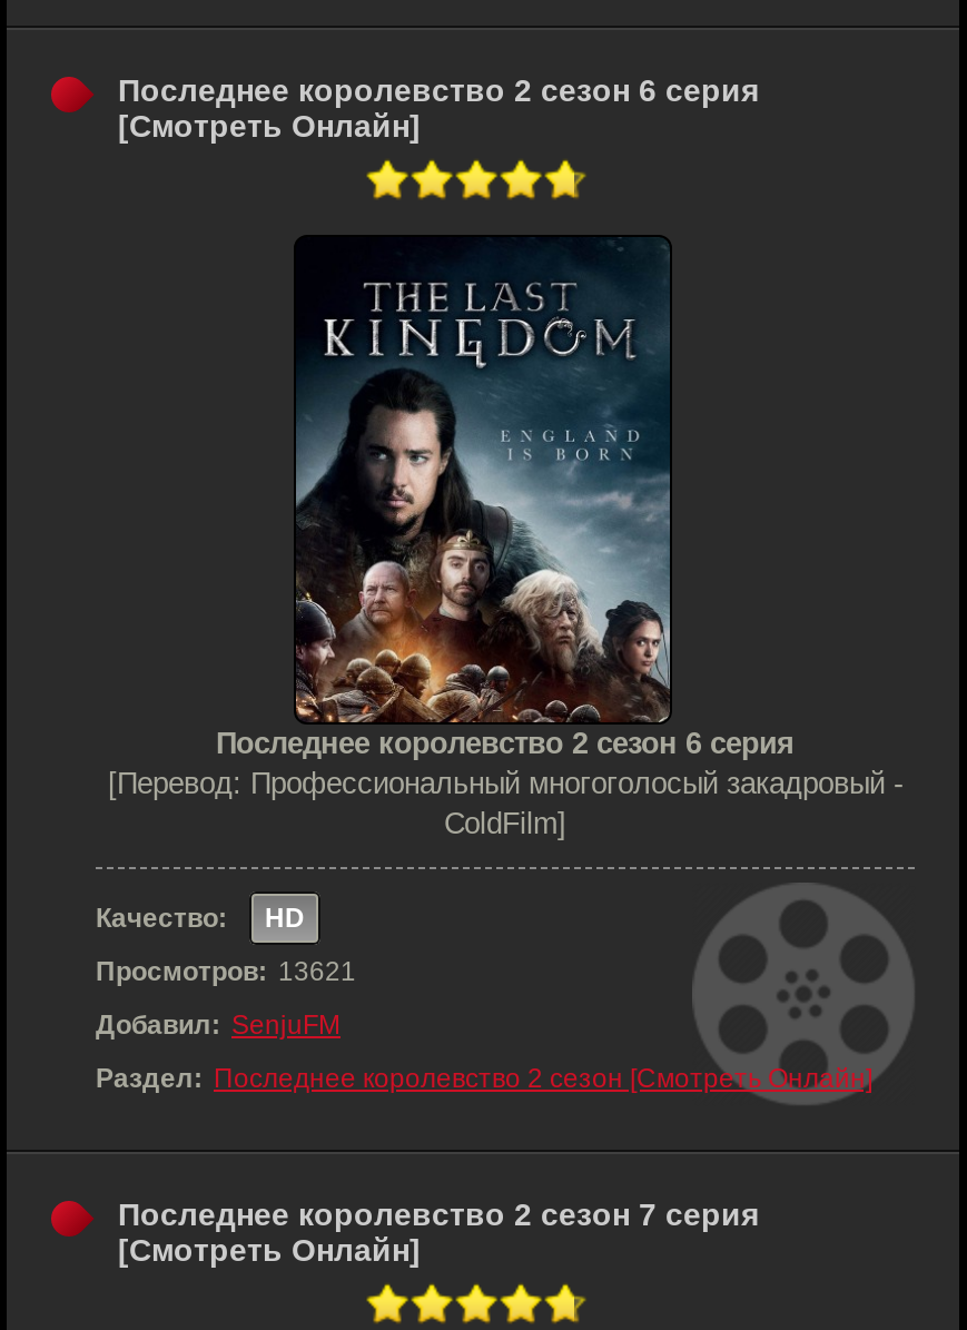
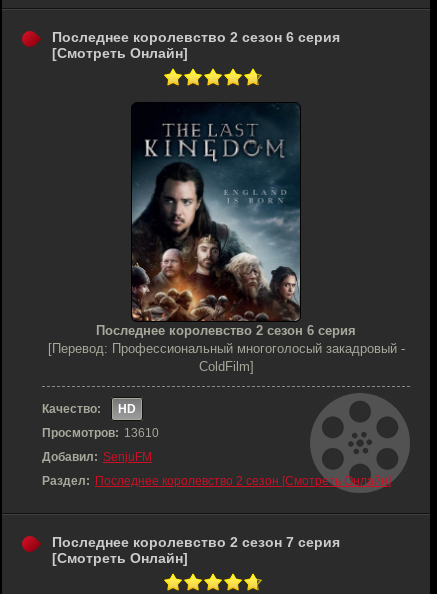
- Просмотров: 13621
+ Просмотров: 13610
